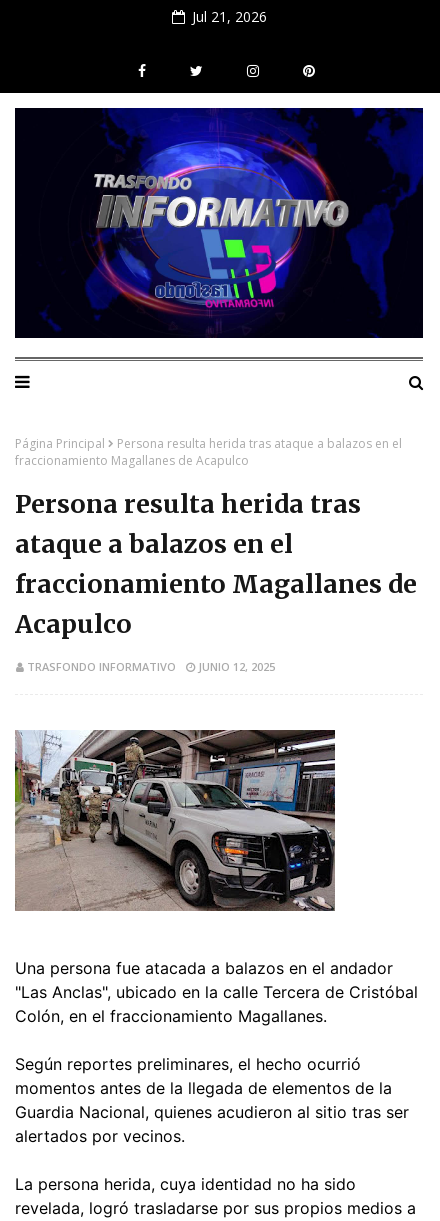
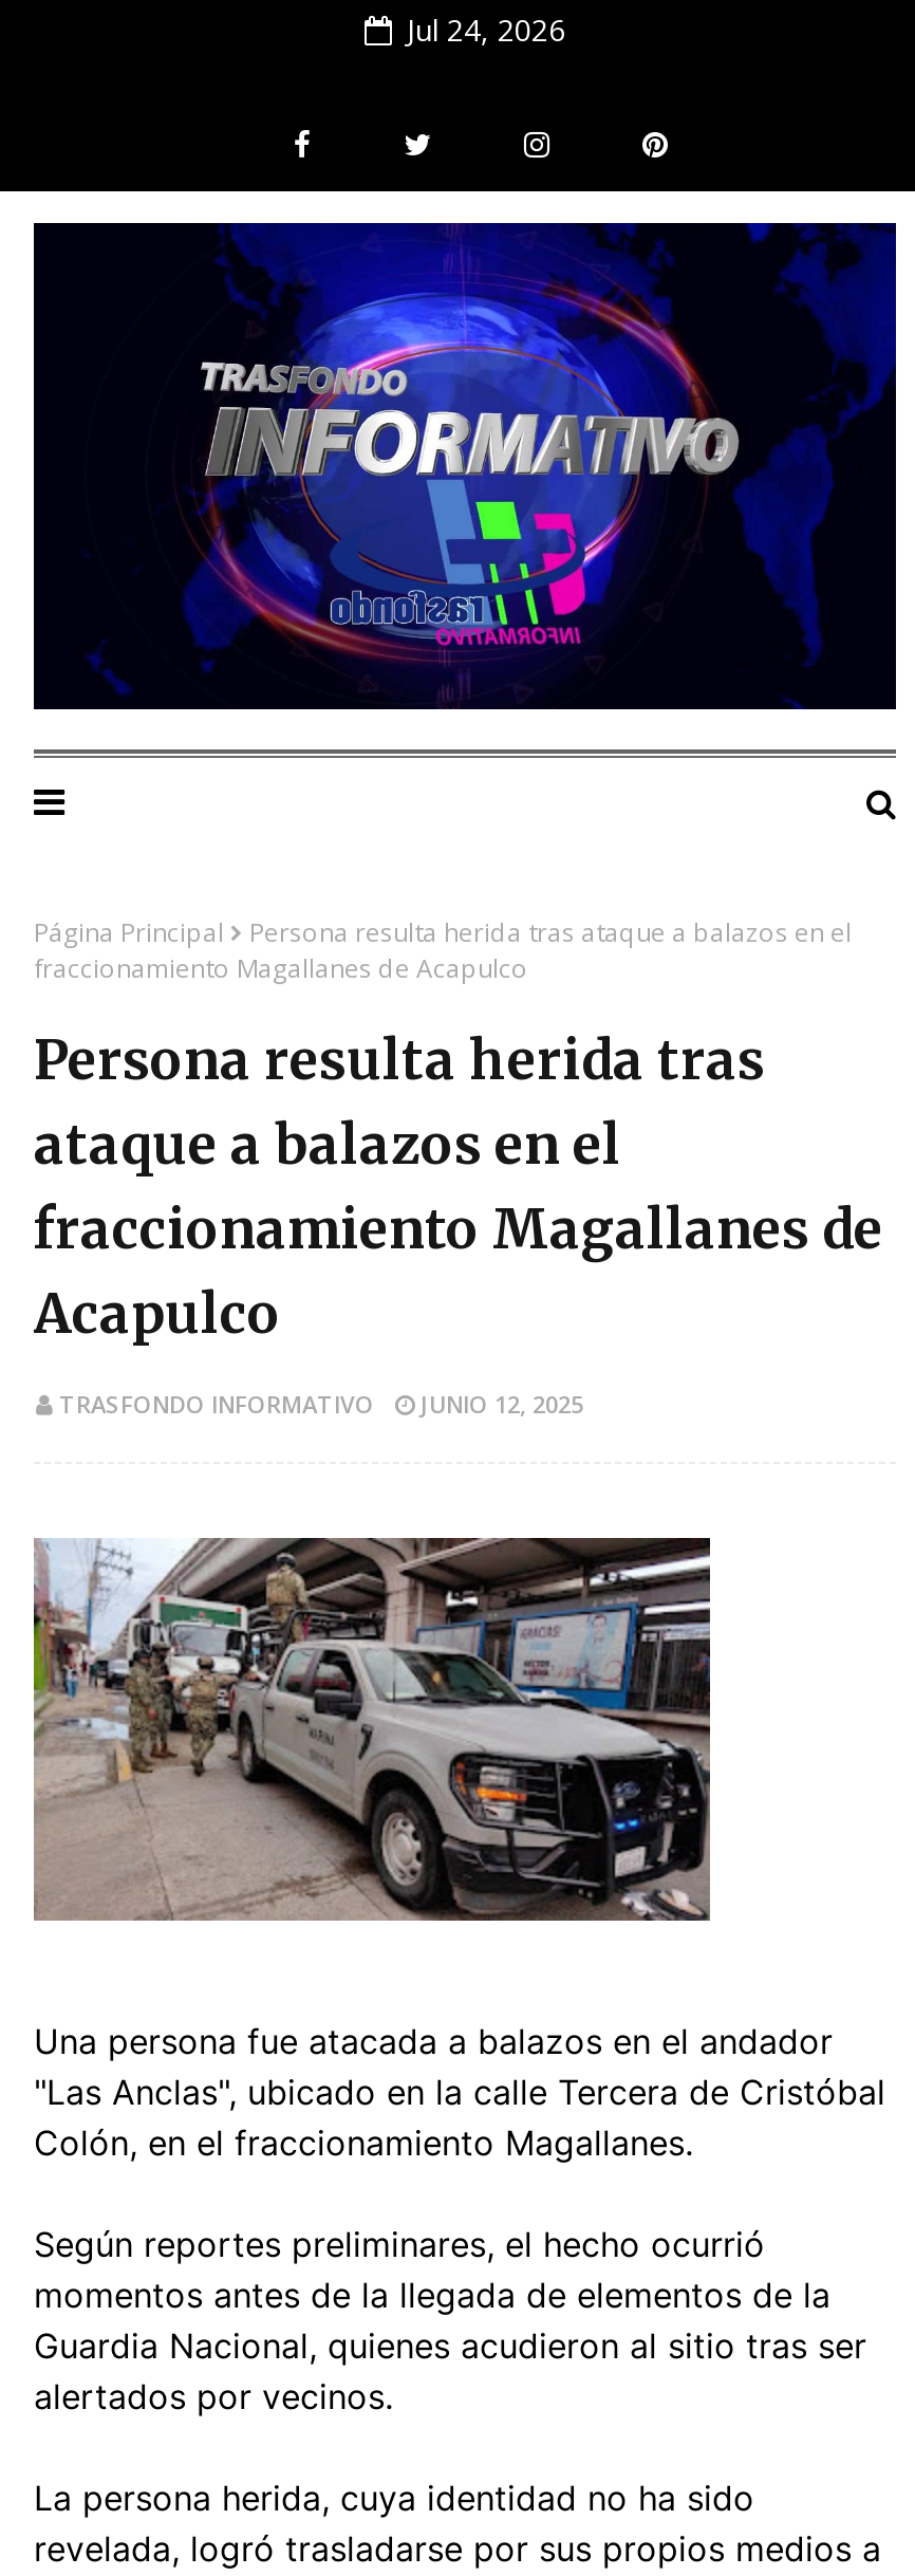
- Jul 21, 2026
+ Jul 24, 2026
